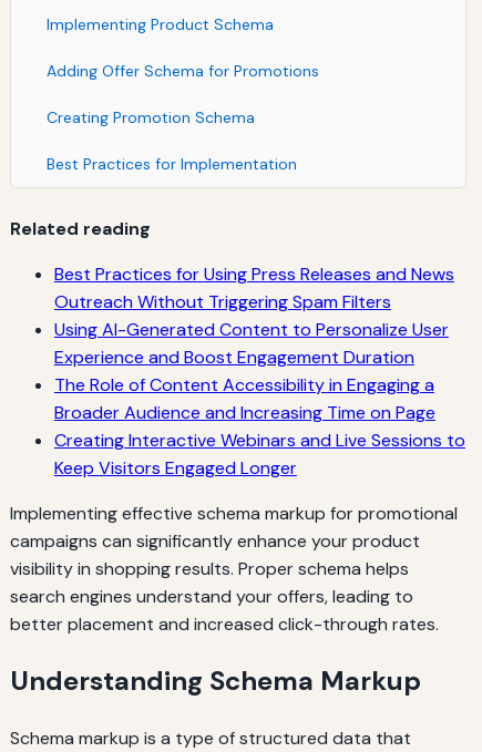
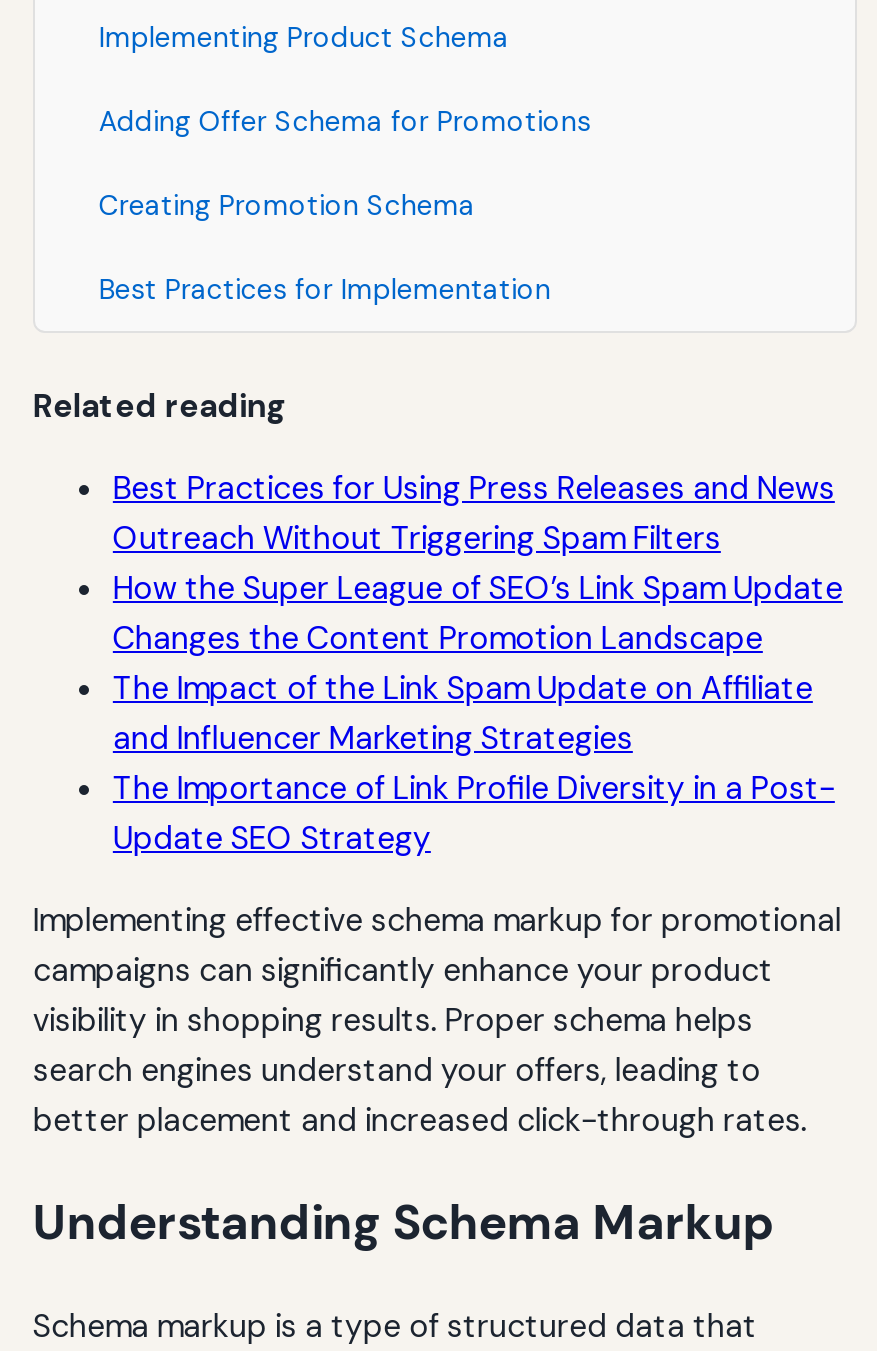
- Using AI-Generated Content to Personalize User
- Experience and Boost Engagement Duration
- The Role of Content Accessibility in Engaging a
- Broader Audience and Increasing Time on Page
- Creating Interactive Webinars and Live Sessions to
- Keep Visitors Engaged Longer
+ How the Super League of SEO’s Link Spam Update
+ Changes the Content Promotion Landscape
+ The Impact of the Link Spam Update on Affiliate
+ and Influencer Marketing Strategies
+ The Importance of Link Profile Diversity in a Post-
+ Update SEO Strategy
